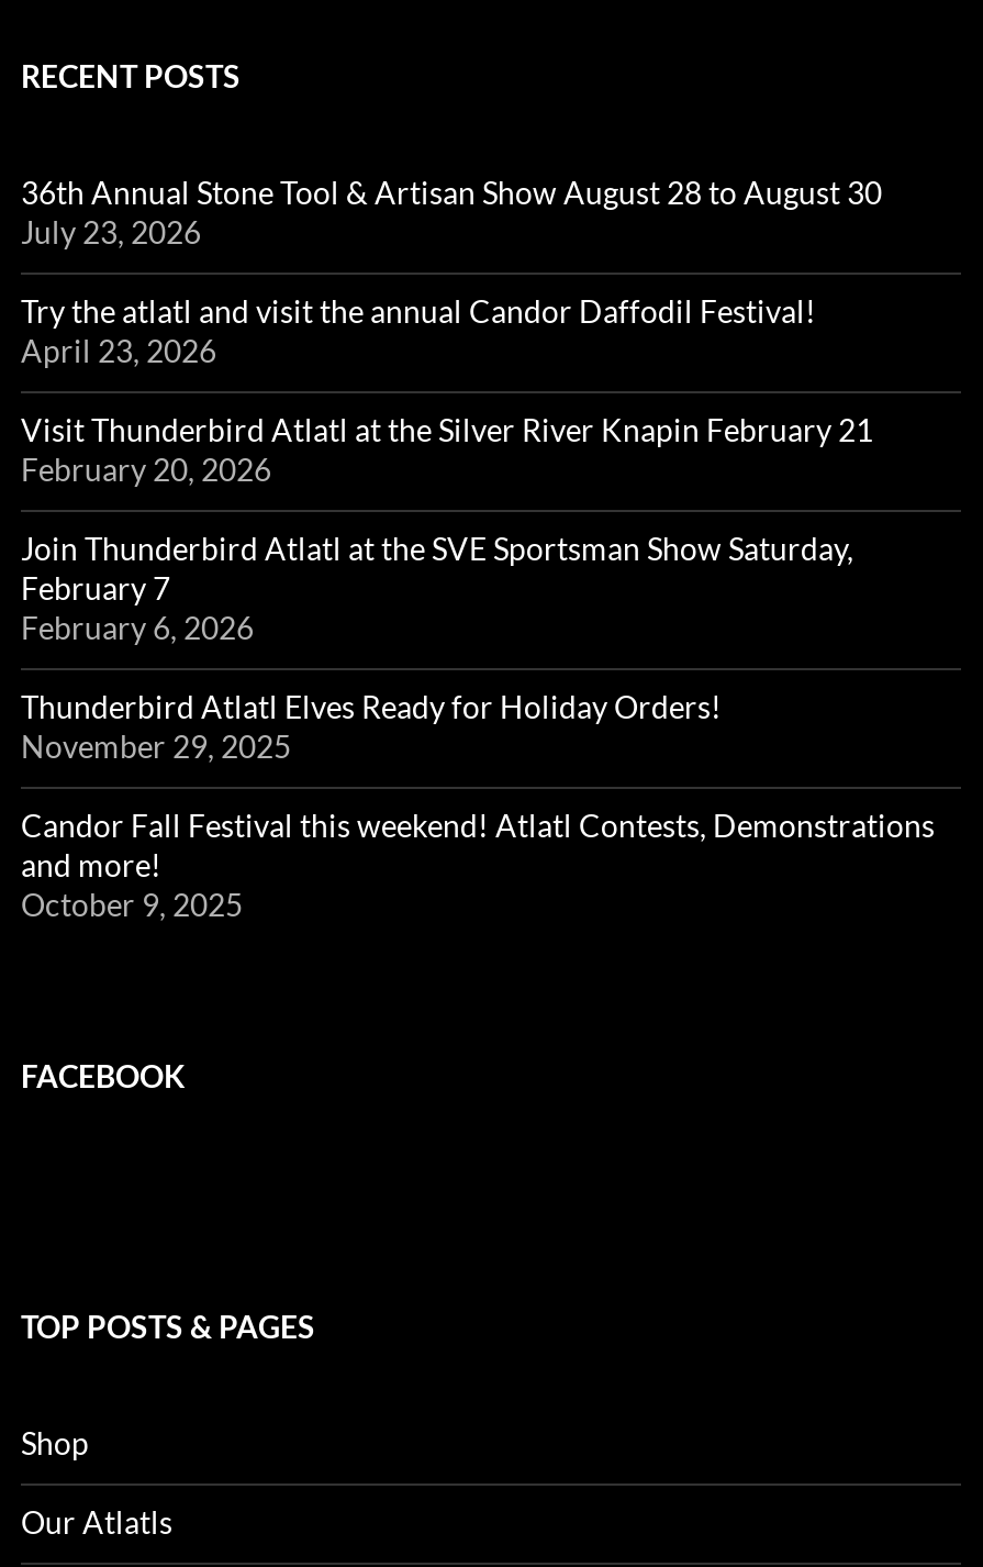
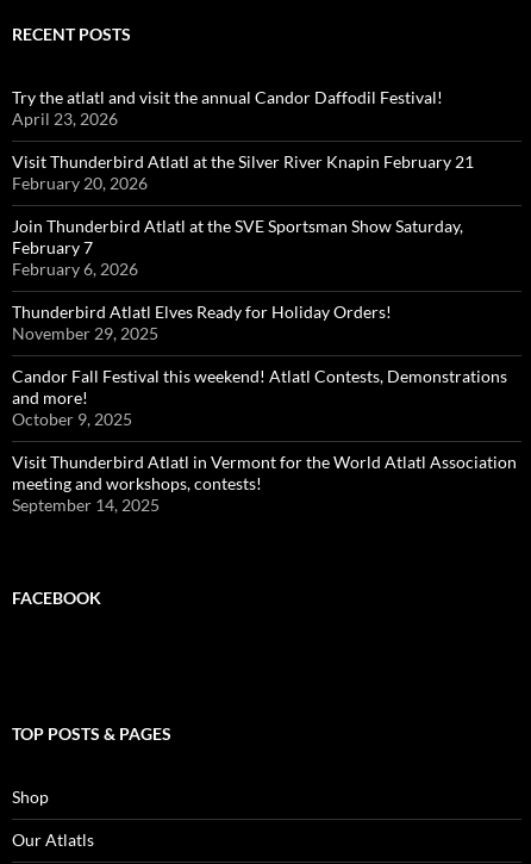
- 36th Annual Stone Tool & Artisan Show August 28 to August 30
- July 23, 2026

moved up: Try the atlatl and visit the annual Candor Daffodil Festival! | April 23, 2026 | Visit Thunderbird Atlatl at the Silver River Knapin February 21 | ... | and more! | October 9, 2025

+ Visit Thunderbird Atlatl in Vermont for the World Atlatl Association
+ meeting and workshops, contests!
+ September 14, 2025
